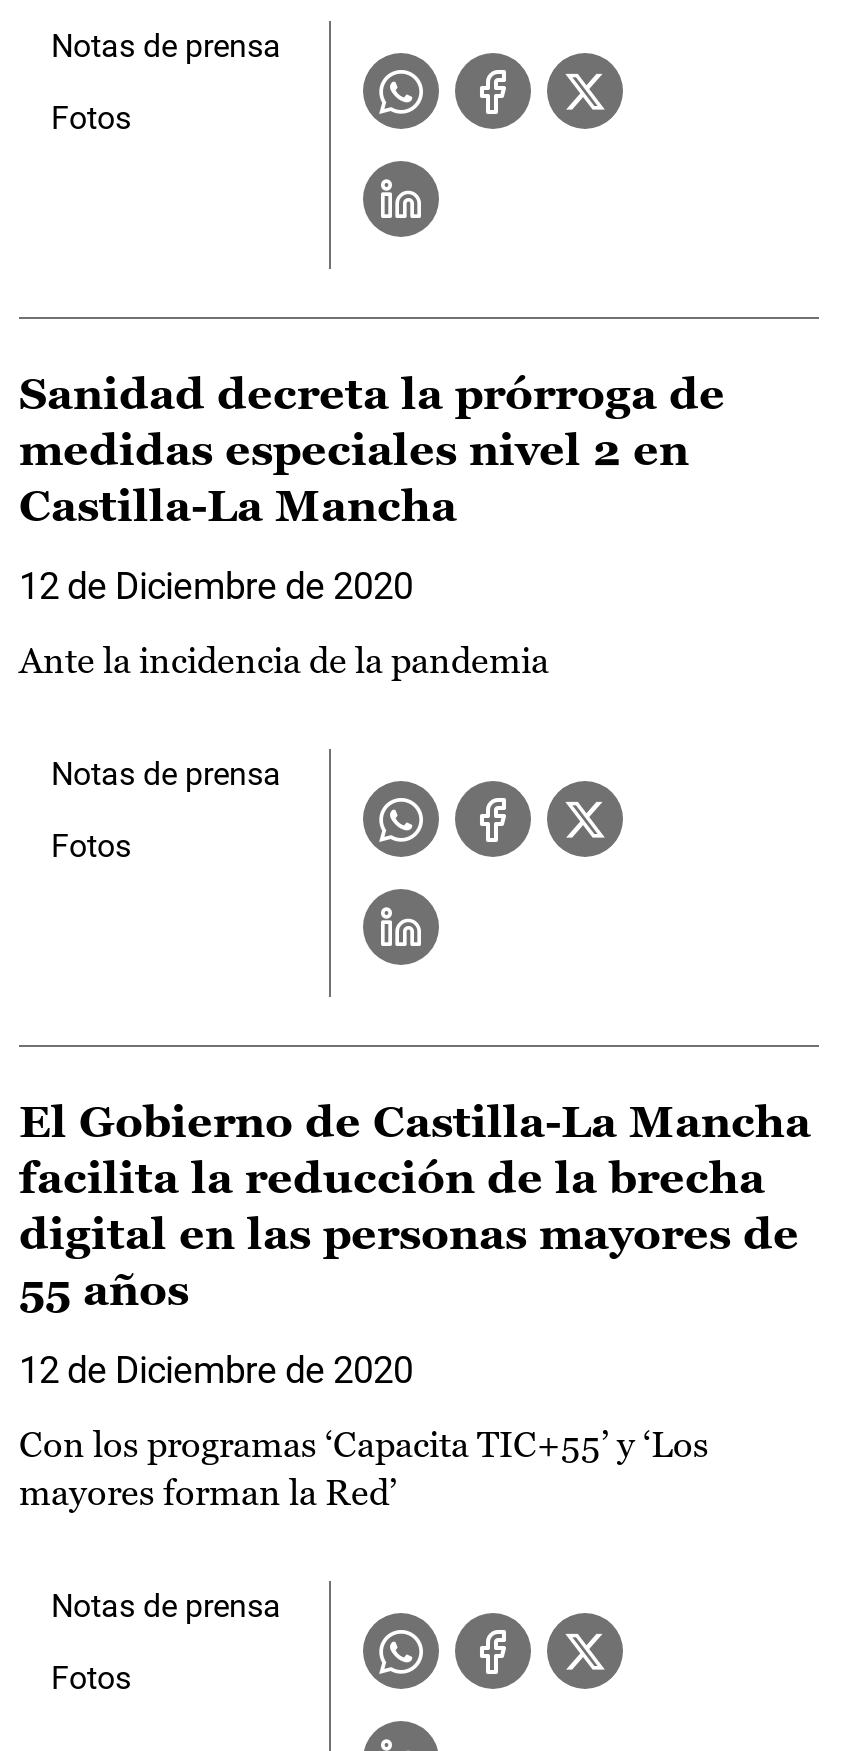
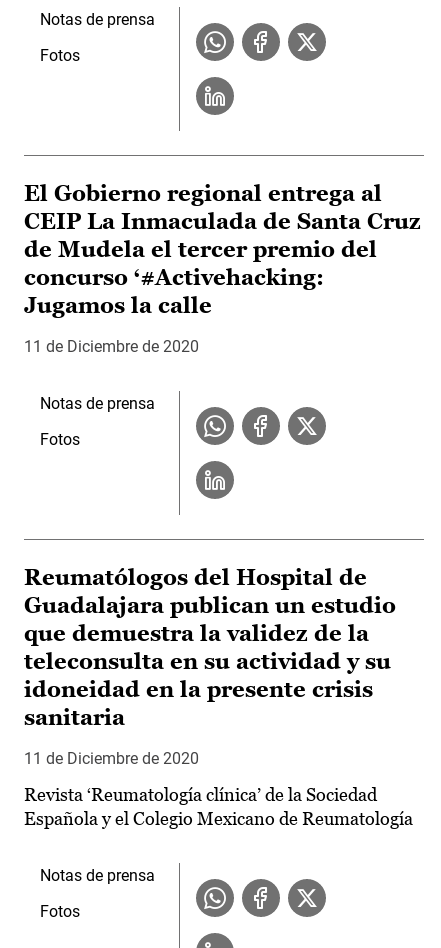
- Sanidad decreta la prórroga de
- medidas especiales nivel 2 en
- Castilla-La Mancha
- 12 de Diciembre de 2020
- Ante la incidencia de la pandemia
+ El Gobierno regional entrega al
+ CEIP La Inmaculada de Santa Cruz
+ de Mudela el tercer premio del
+ concurso ‘#Activehacking:
+ Jugamos la calle
+ 11 de Diciembre de 2020

- El Gobierno de Castilla-La Mancha
- facilita la reducción de la brecha
- digital en las personas mayores de
- 55 años
+ Reumatólogos del Hospital de
+ Guadalajara publican un estudio
+ que demuestra la validez de la
+ teleconsulta en su actividad y su
+ idoneidad en la presente crisis
+ sanitaria

- 12 de Diciembre de 2020
+ 11 de Diciembre de 2020

- Con los programas ‘Capacita TIC+55’ y ‘Los
- mayores forman la Red’
+ Revista ‘Reumatología clínica’ de la Sociedad
+ Española y el Colegio Mexicano de Reumatología
